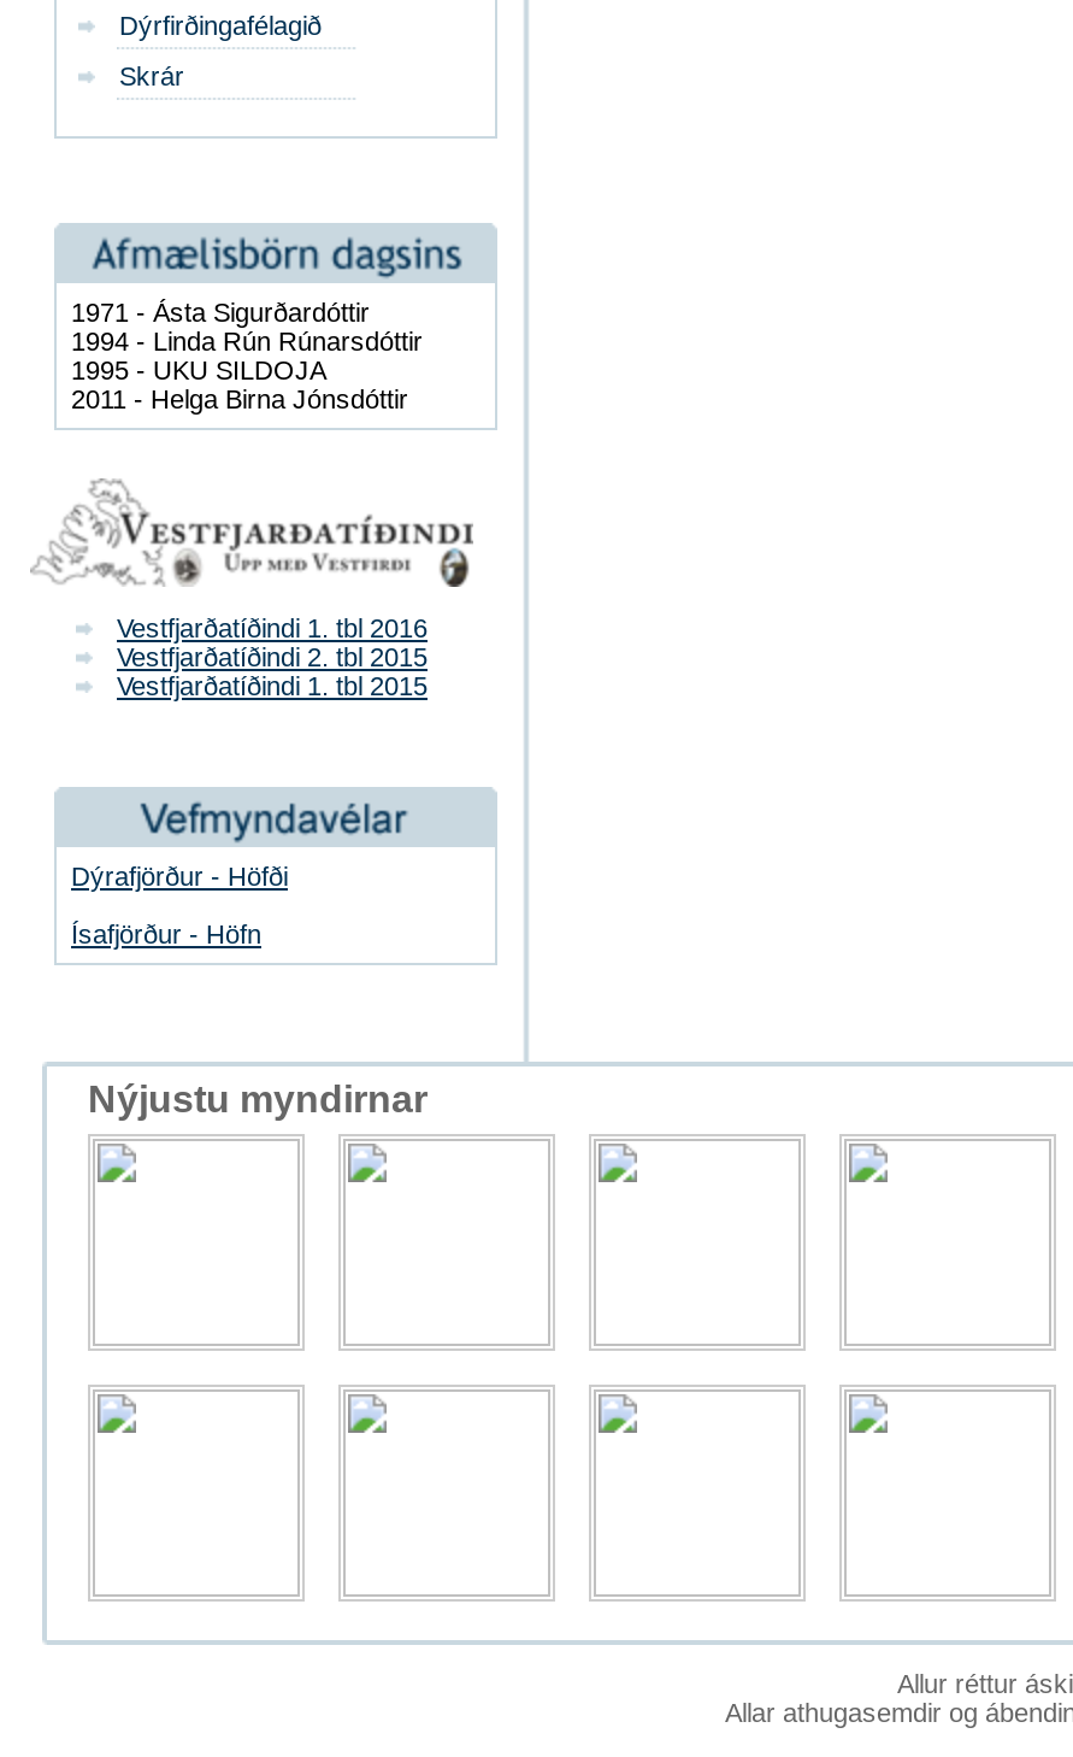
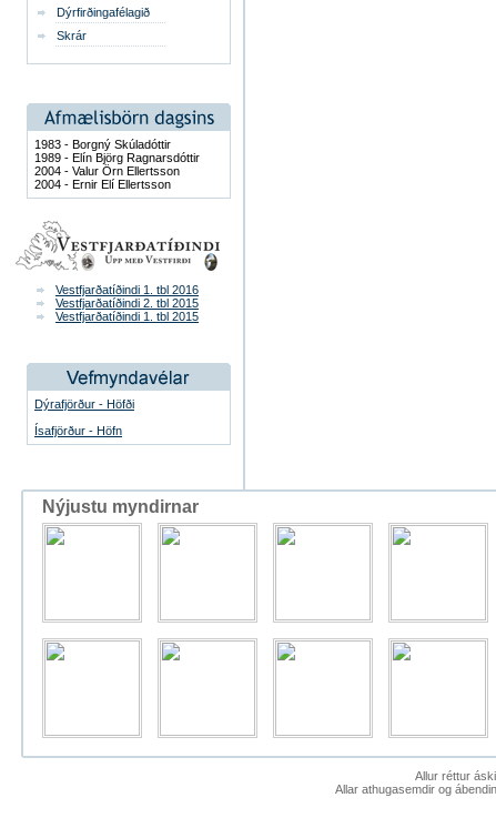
- 1971 - Ásta Sigurðardóttir
- 1994 - Linda Rún Rúnarsdóttir
- 1995 - UKU SILDOJA
- 2011 - Helga Birna Jónsdóttir
+ 1983 - Borgný Skúladóttir
+ 1989 - Elín Björg Ragnarsdóttir
+ 2004 - Valur Örn Ellertsson
+ 2004 - Ernir Elí Ellertsson
